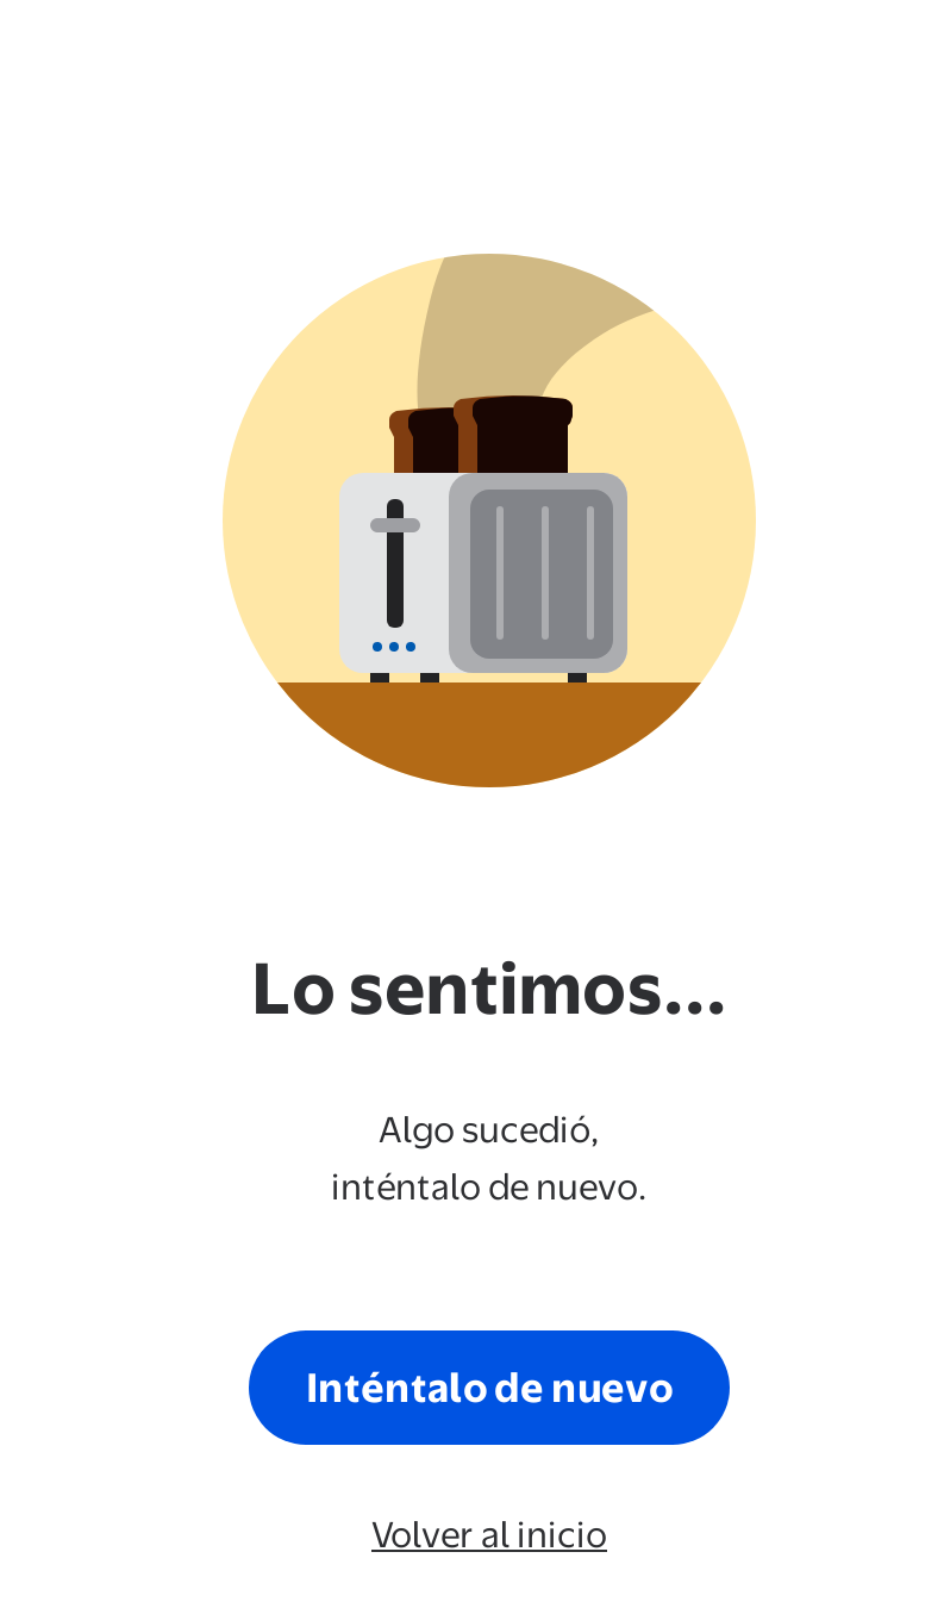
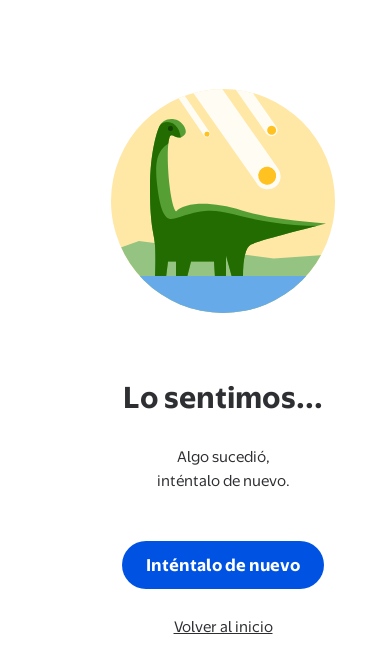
- [image]
+ [image]
